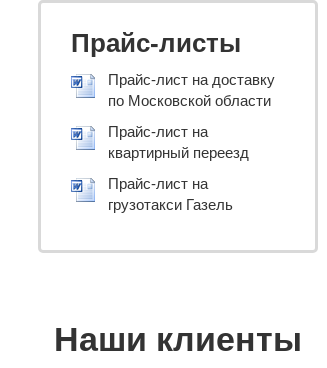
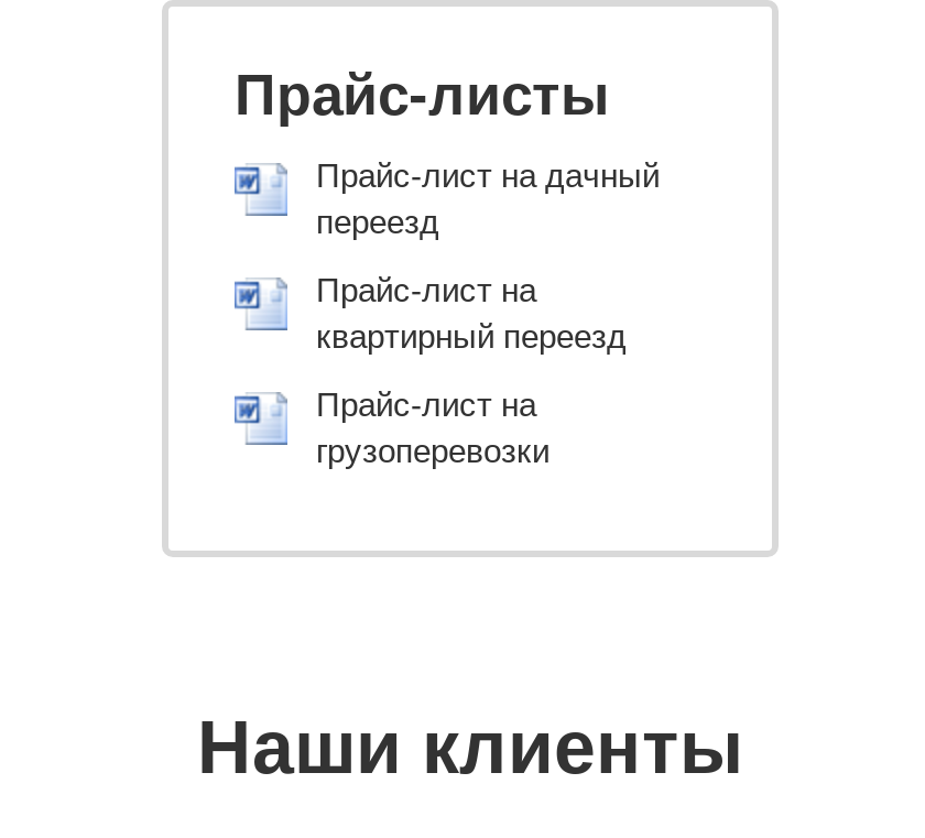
- Прайс-лист на доставку
- по Московской области
+ Прайс-лист на дачный
+ переезд

- грузотакси Газель
+ грузоперевозки
